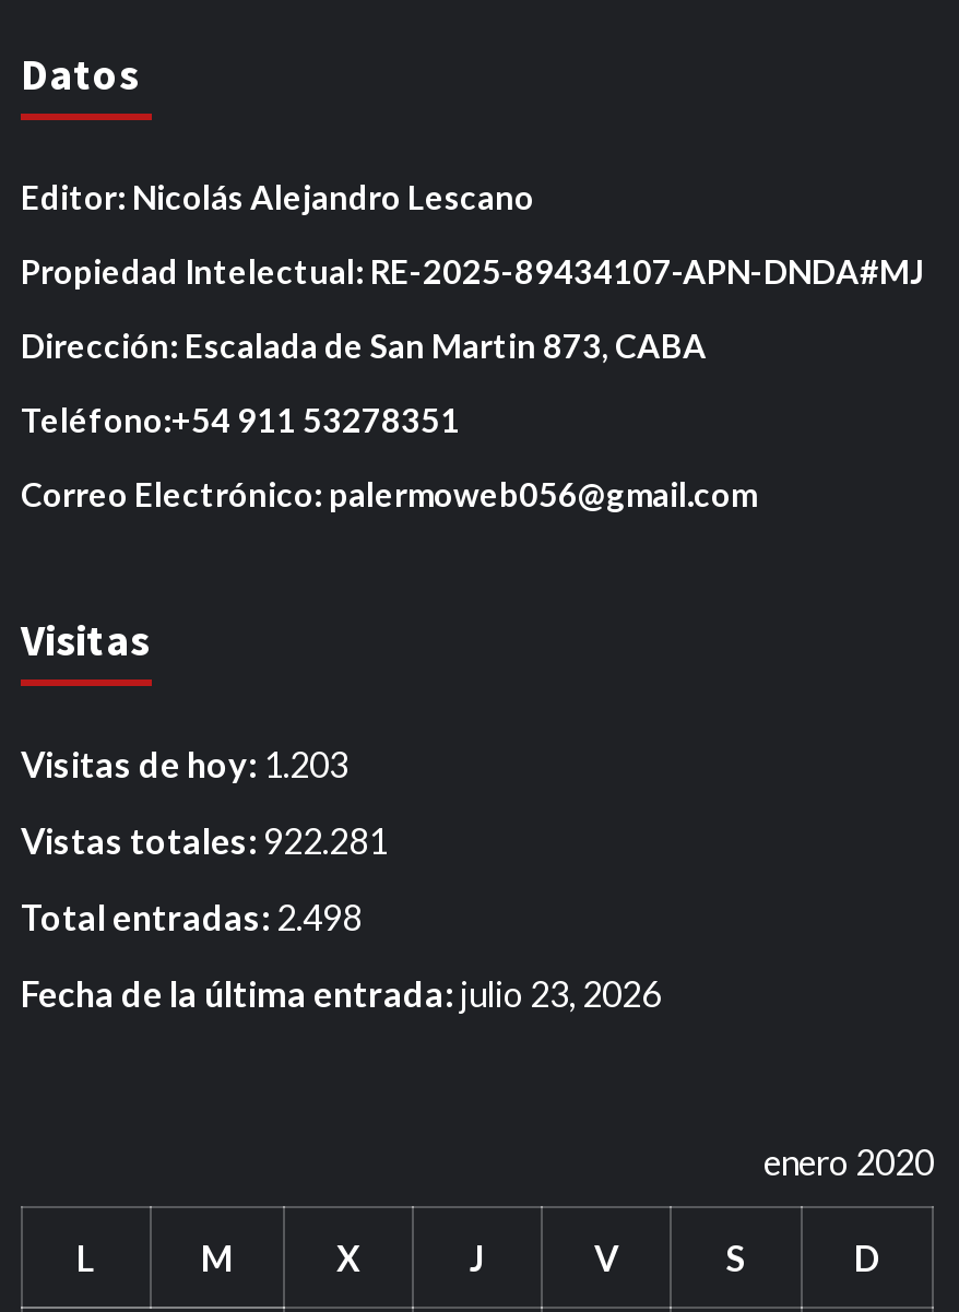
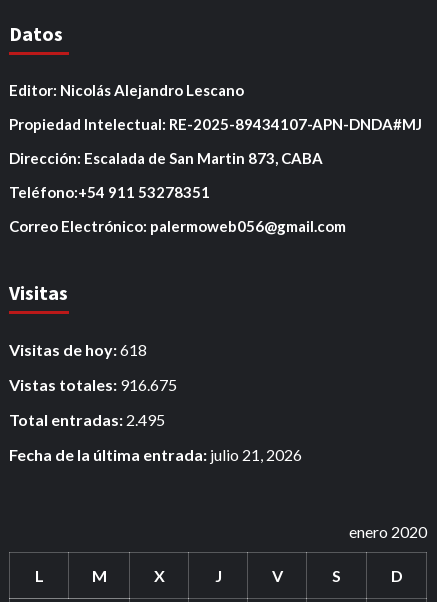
- Visitas de hoy: 1.203
+ Visitas de hoy: 618

- Vistas totales: 922.281
+ Vistas totales: 916.675

- Total entradas: 2.498
+ Total entradas: 2.495

- Fecha de la última entrada: julio 23, 2026
+ Fecha de la última entrada: julio 21, 2026
